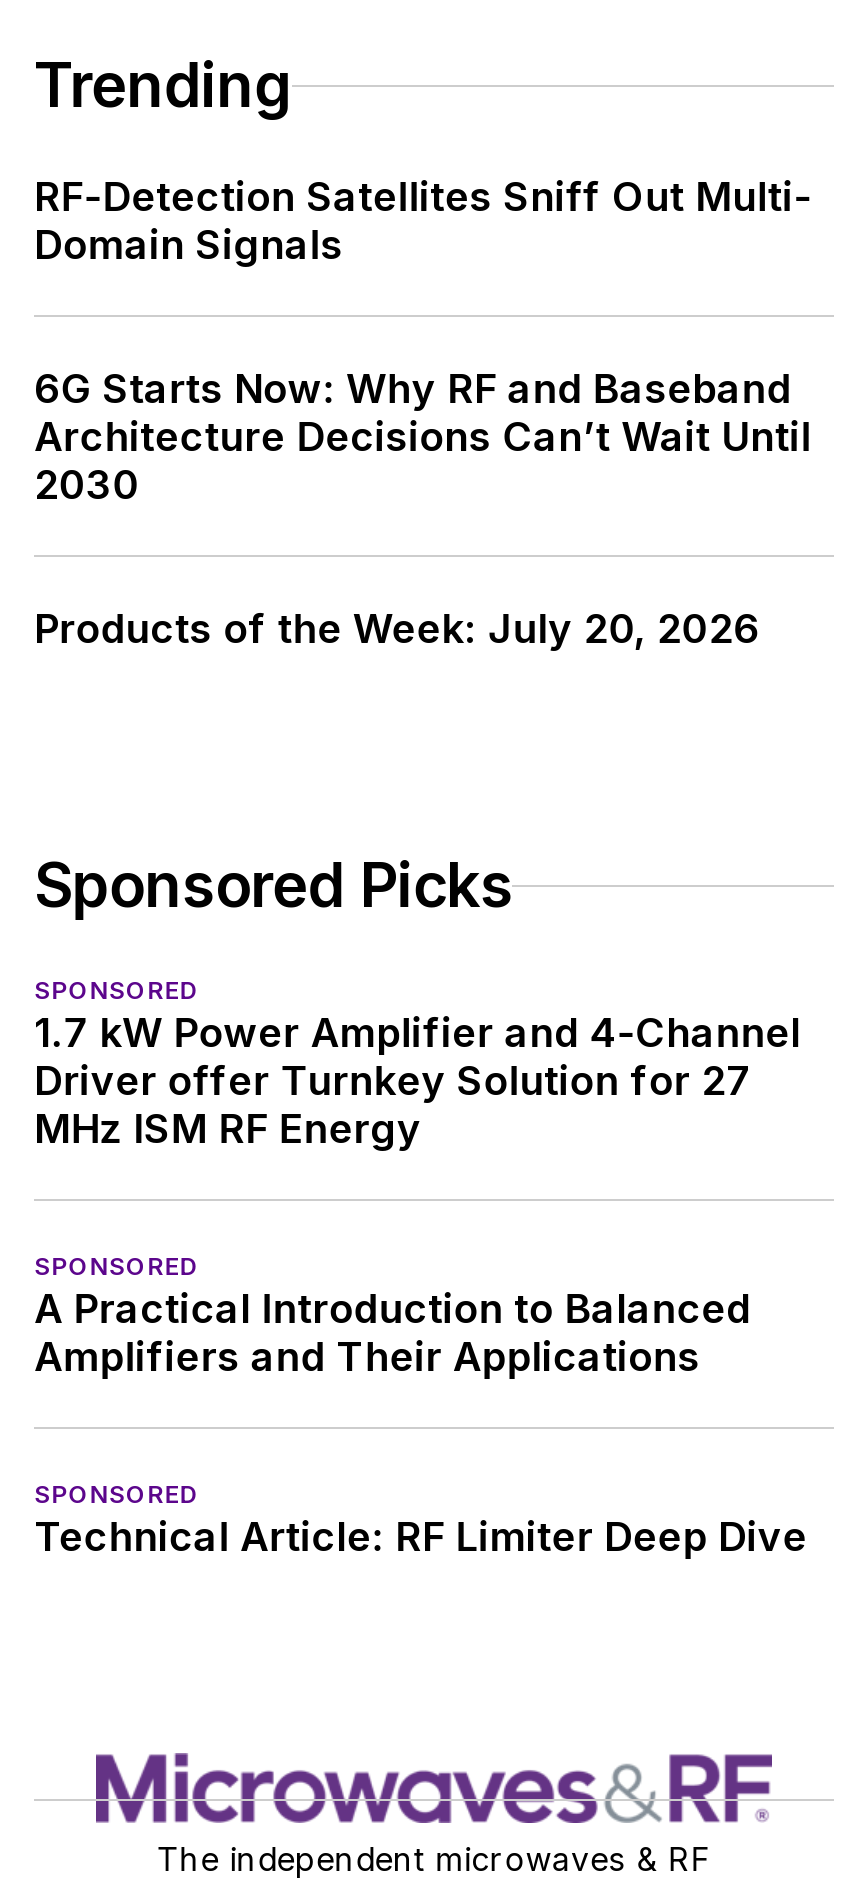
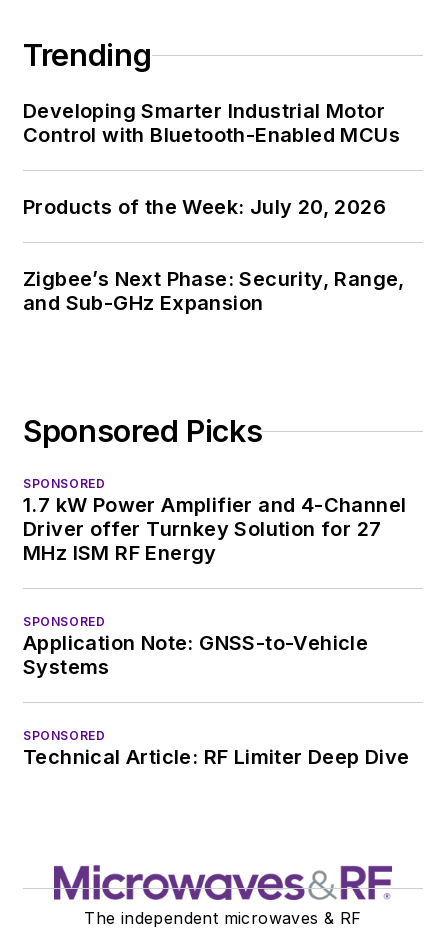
- RF-Detection Satellites Sniff Out Multi-
- Domain Signals
- 6G Starts Now: Why RF and Baseband
- Architecture Decisions Can’t Wait Until
- 2030
+ Developing Smarter Industrial Motor
+ Control with Bluetooth-Enabled MCUs

moved up: Products of the Week: July 20, 2026

+ Zigbee’s Next Phase: Security, Range,
+ and Sub-GHz Expansion

- A Practical Introduction to Balanced
- Amplifiers and Their Applications
+ Application Note: GNSS-to-Vehicle
+ Systems
